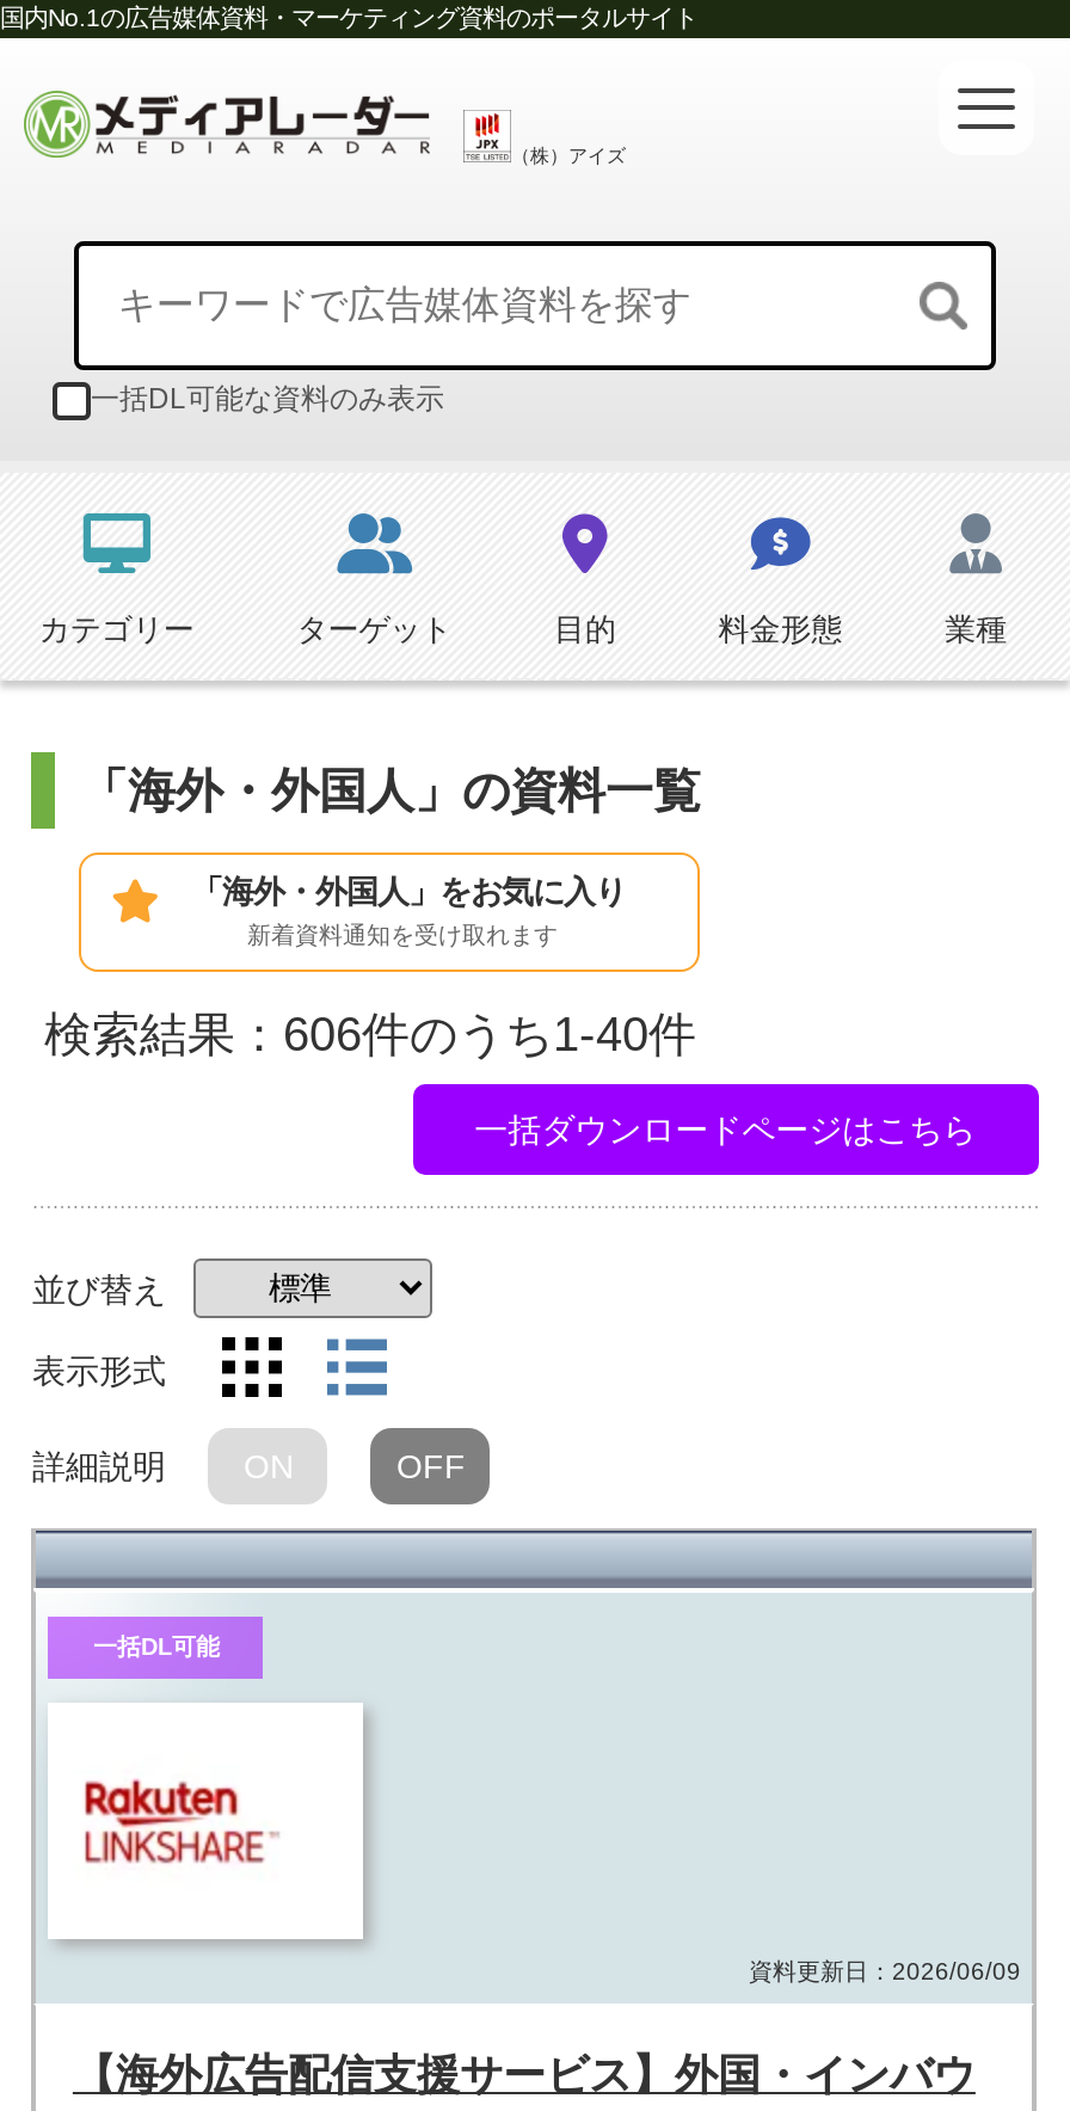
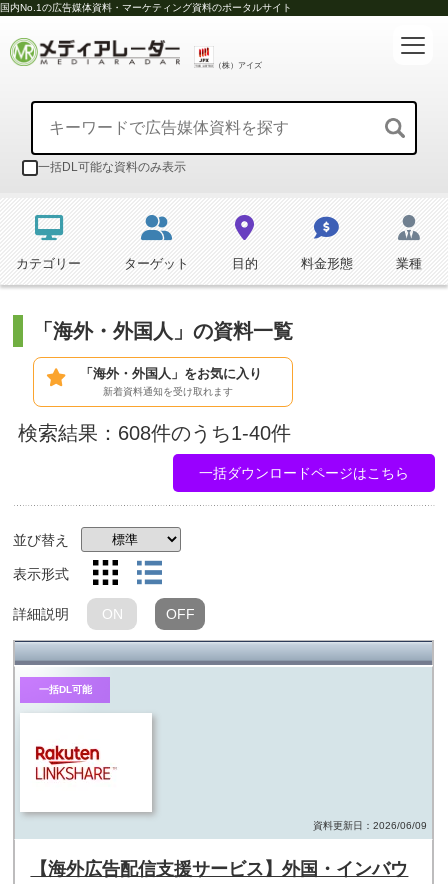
- 検索結果：606件のうち1-40件
+ 検索結果：608件のうち1-40件
